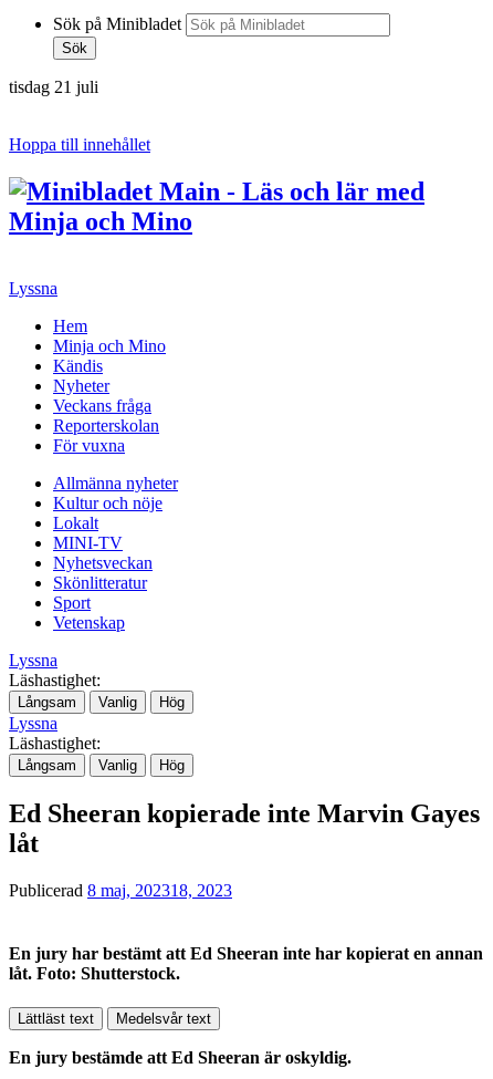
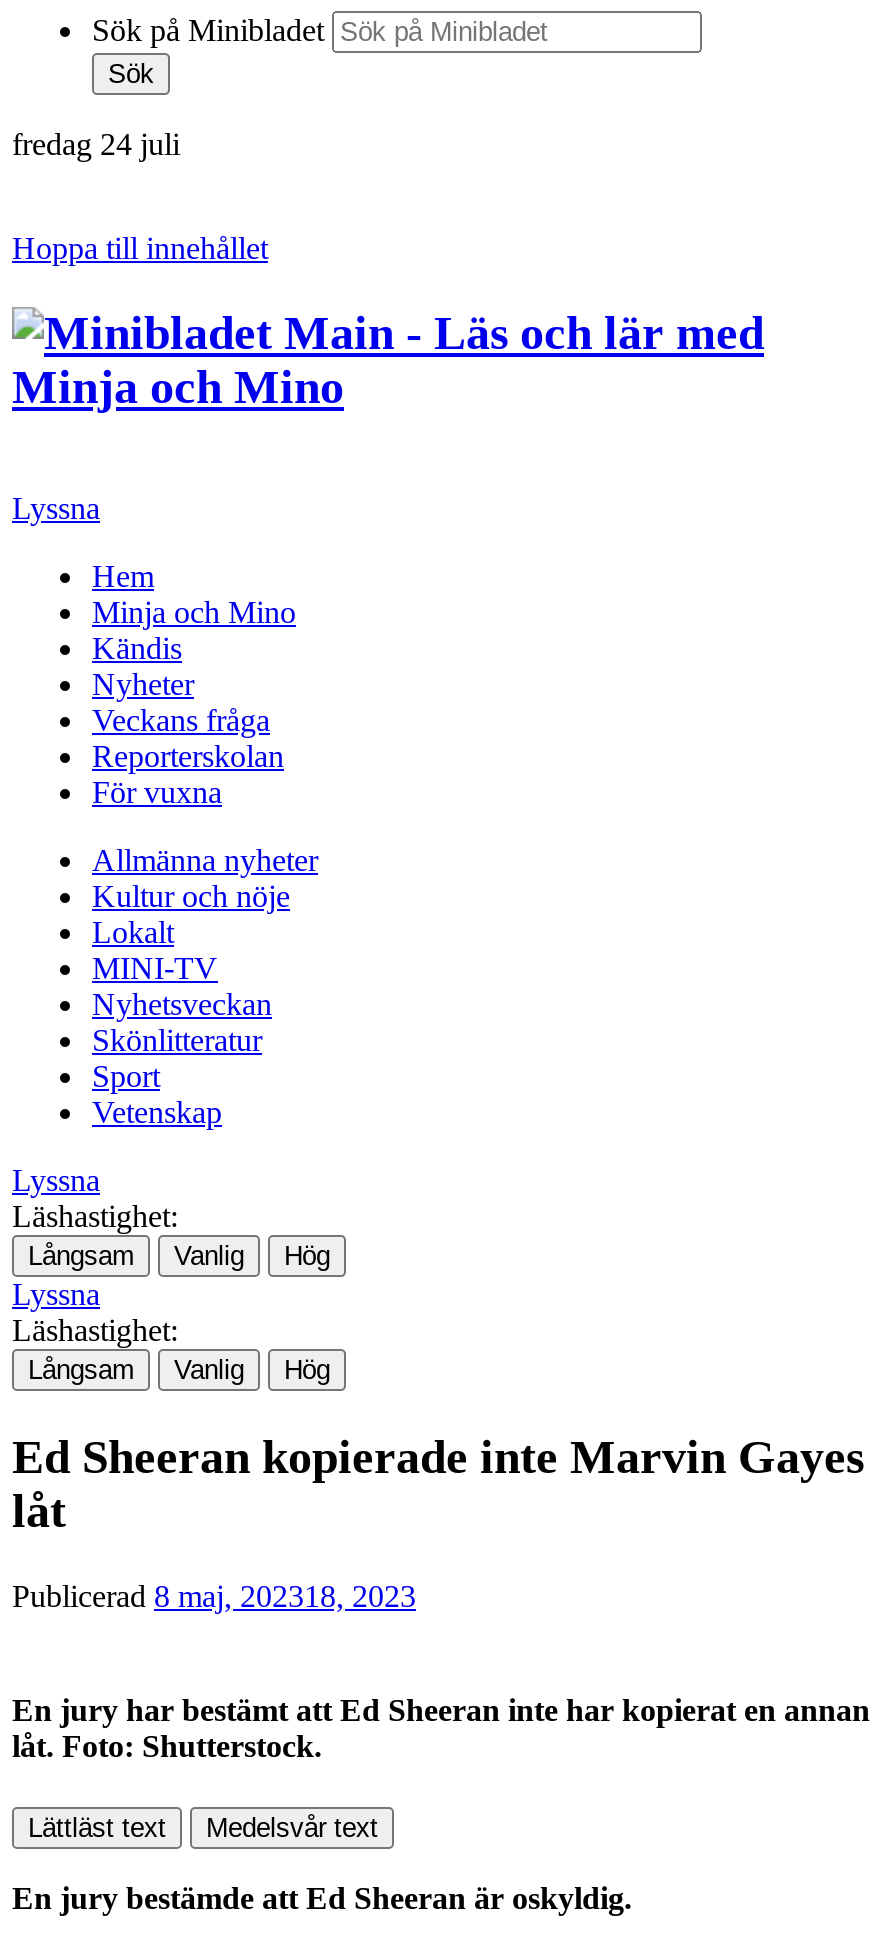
- tisdag 21 juli
+ fredag 24 juli
